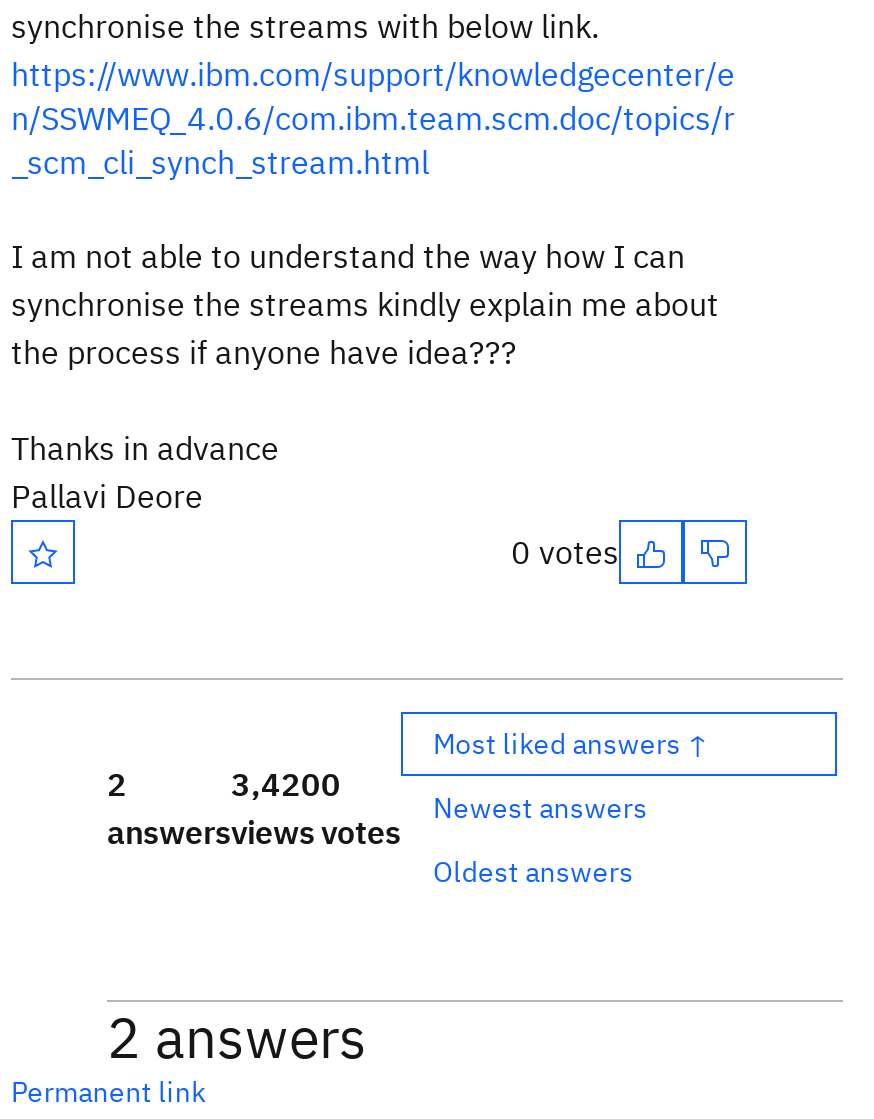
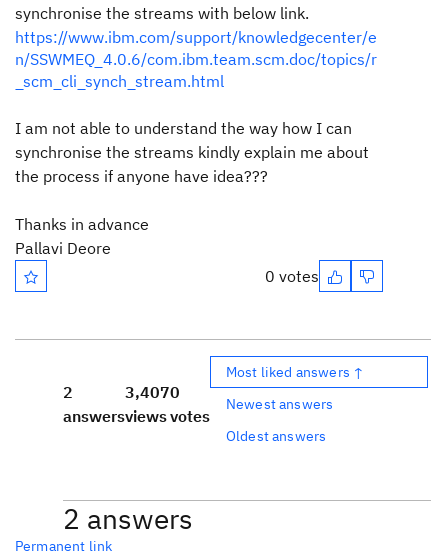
- 3,420 0
+ 3,407 0
